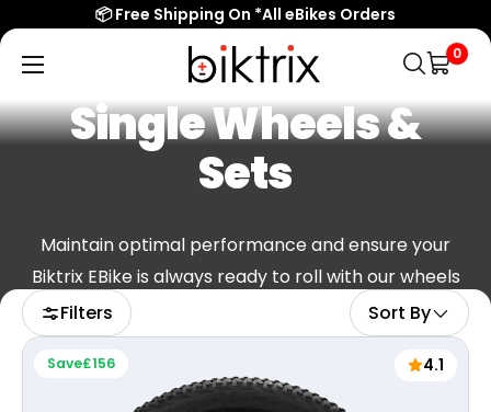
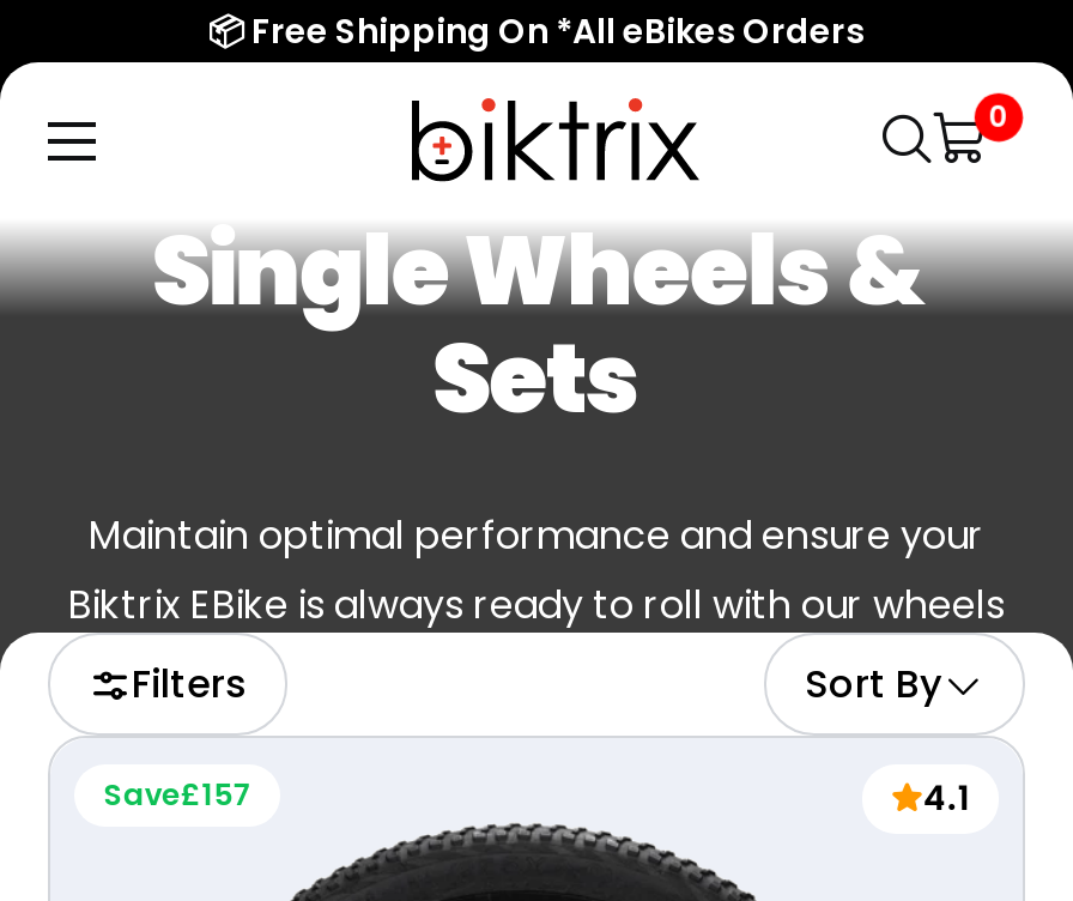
- Save£156
+ Save£157
